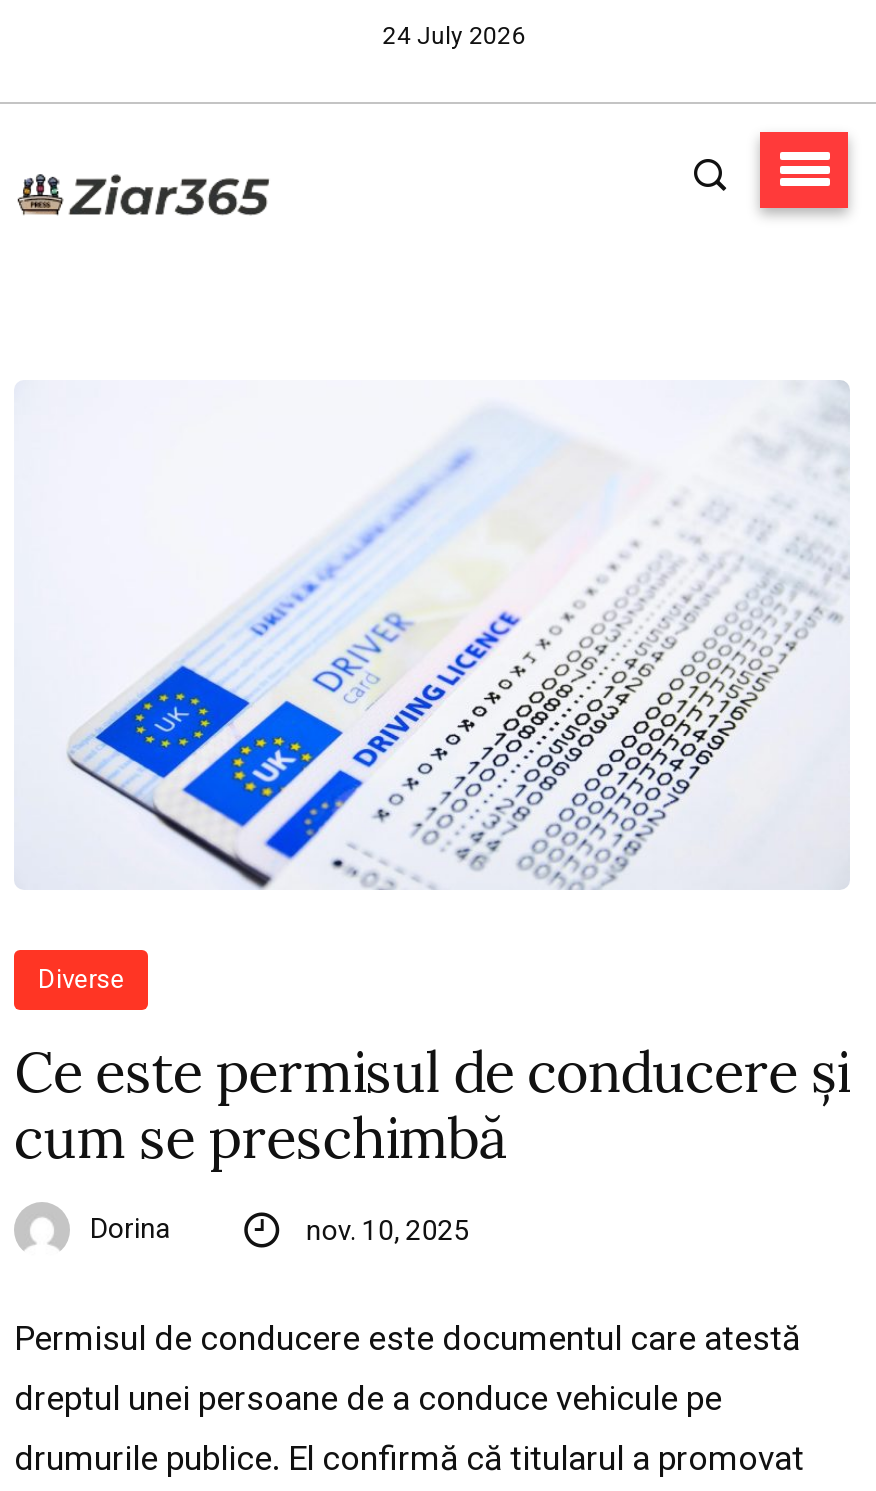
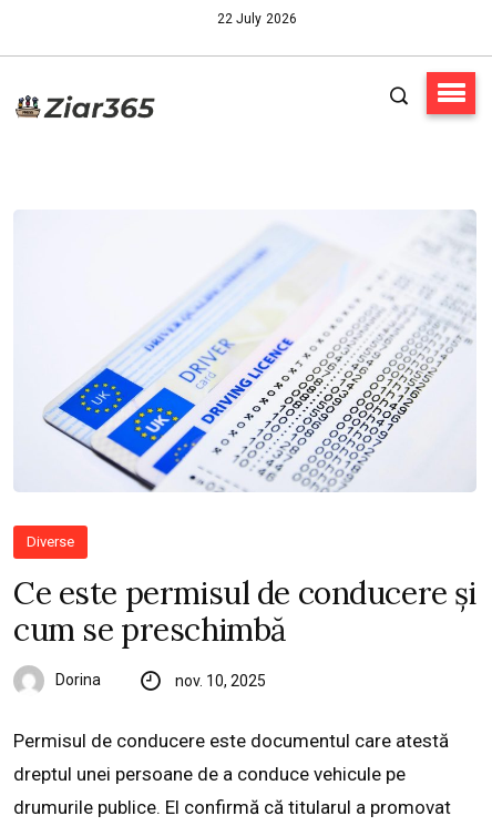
- 24 July 2026
+ 22 July 2026
